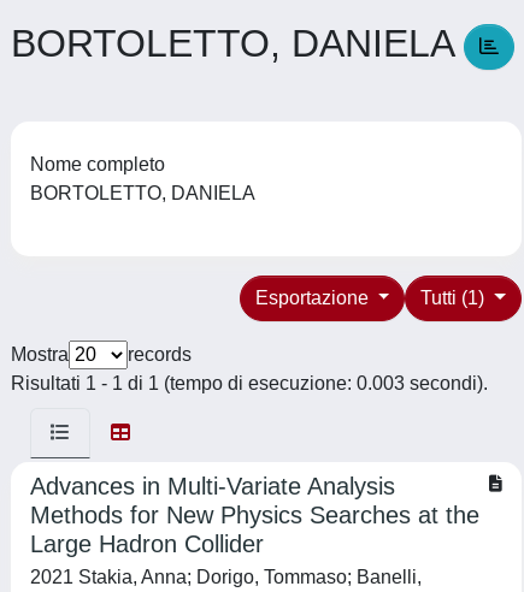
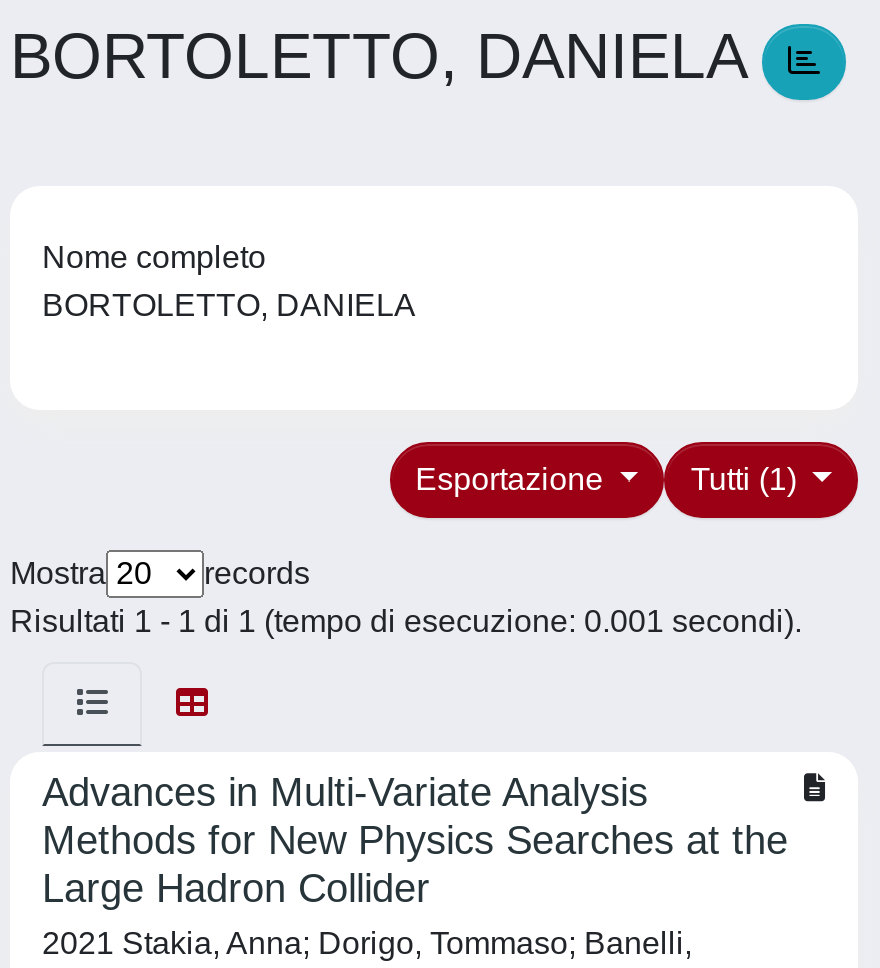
- Risultati 1 - 1 di 1 (tempo di esecuzione: 0.003 secondi).
+ Risultati 1 - 1 di 1 (tempo di esecuzione: 0.001 secondi).
